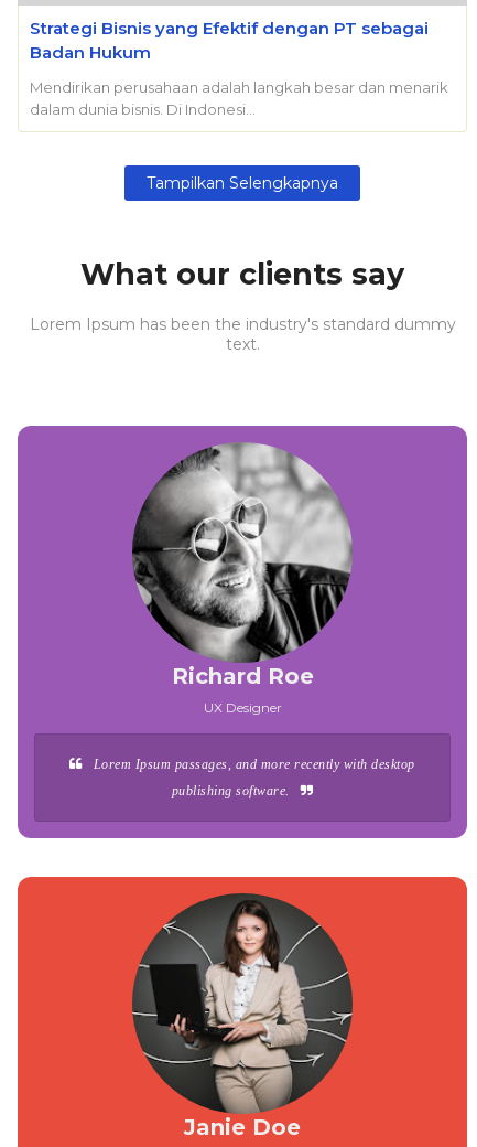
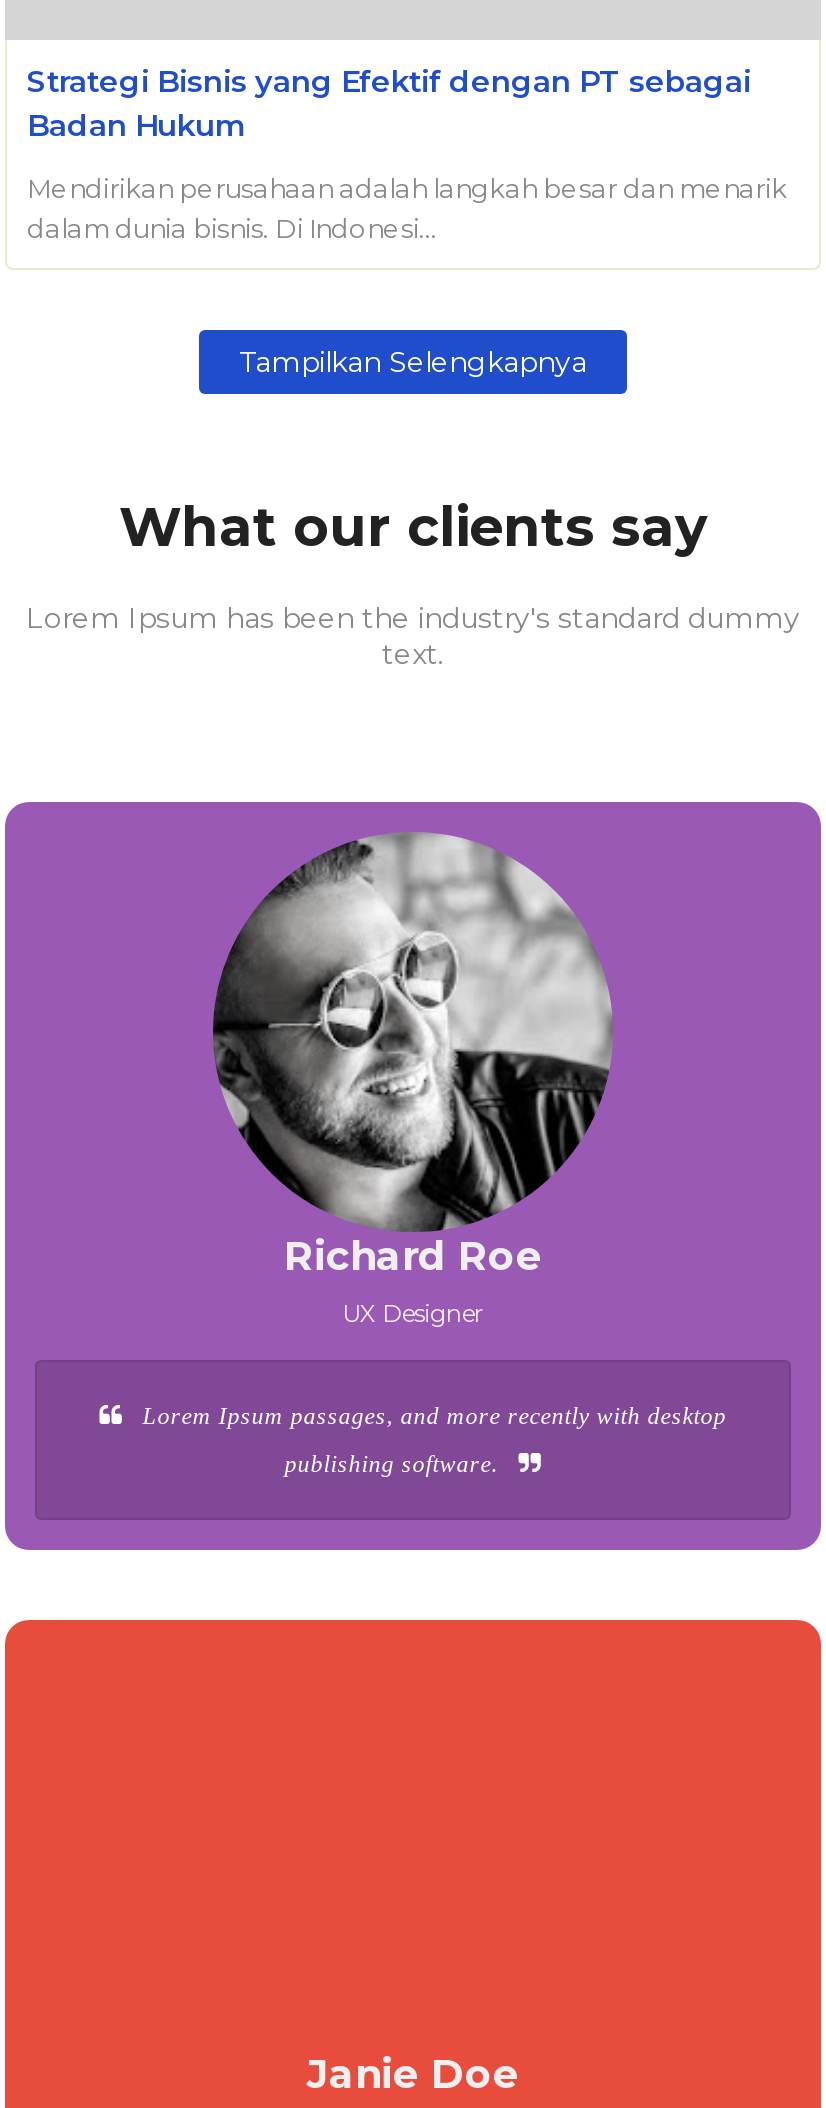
- [image]
